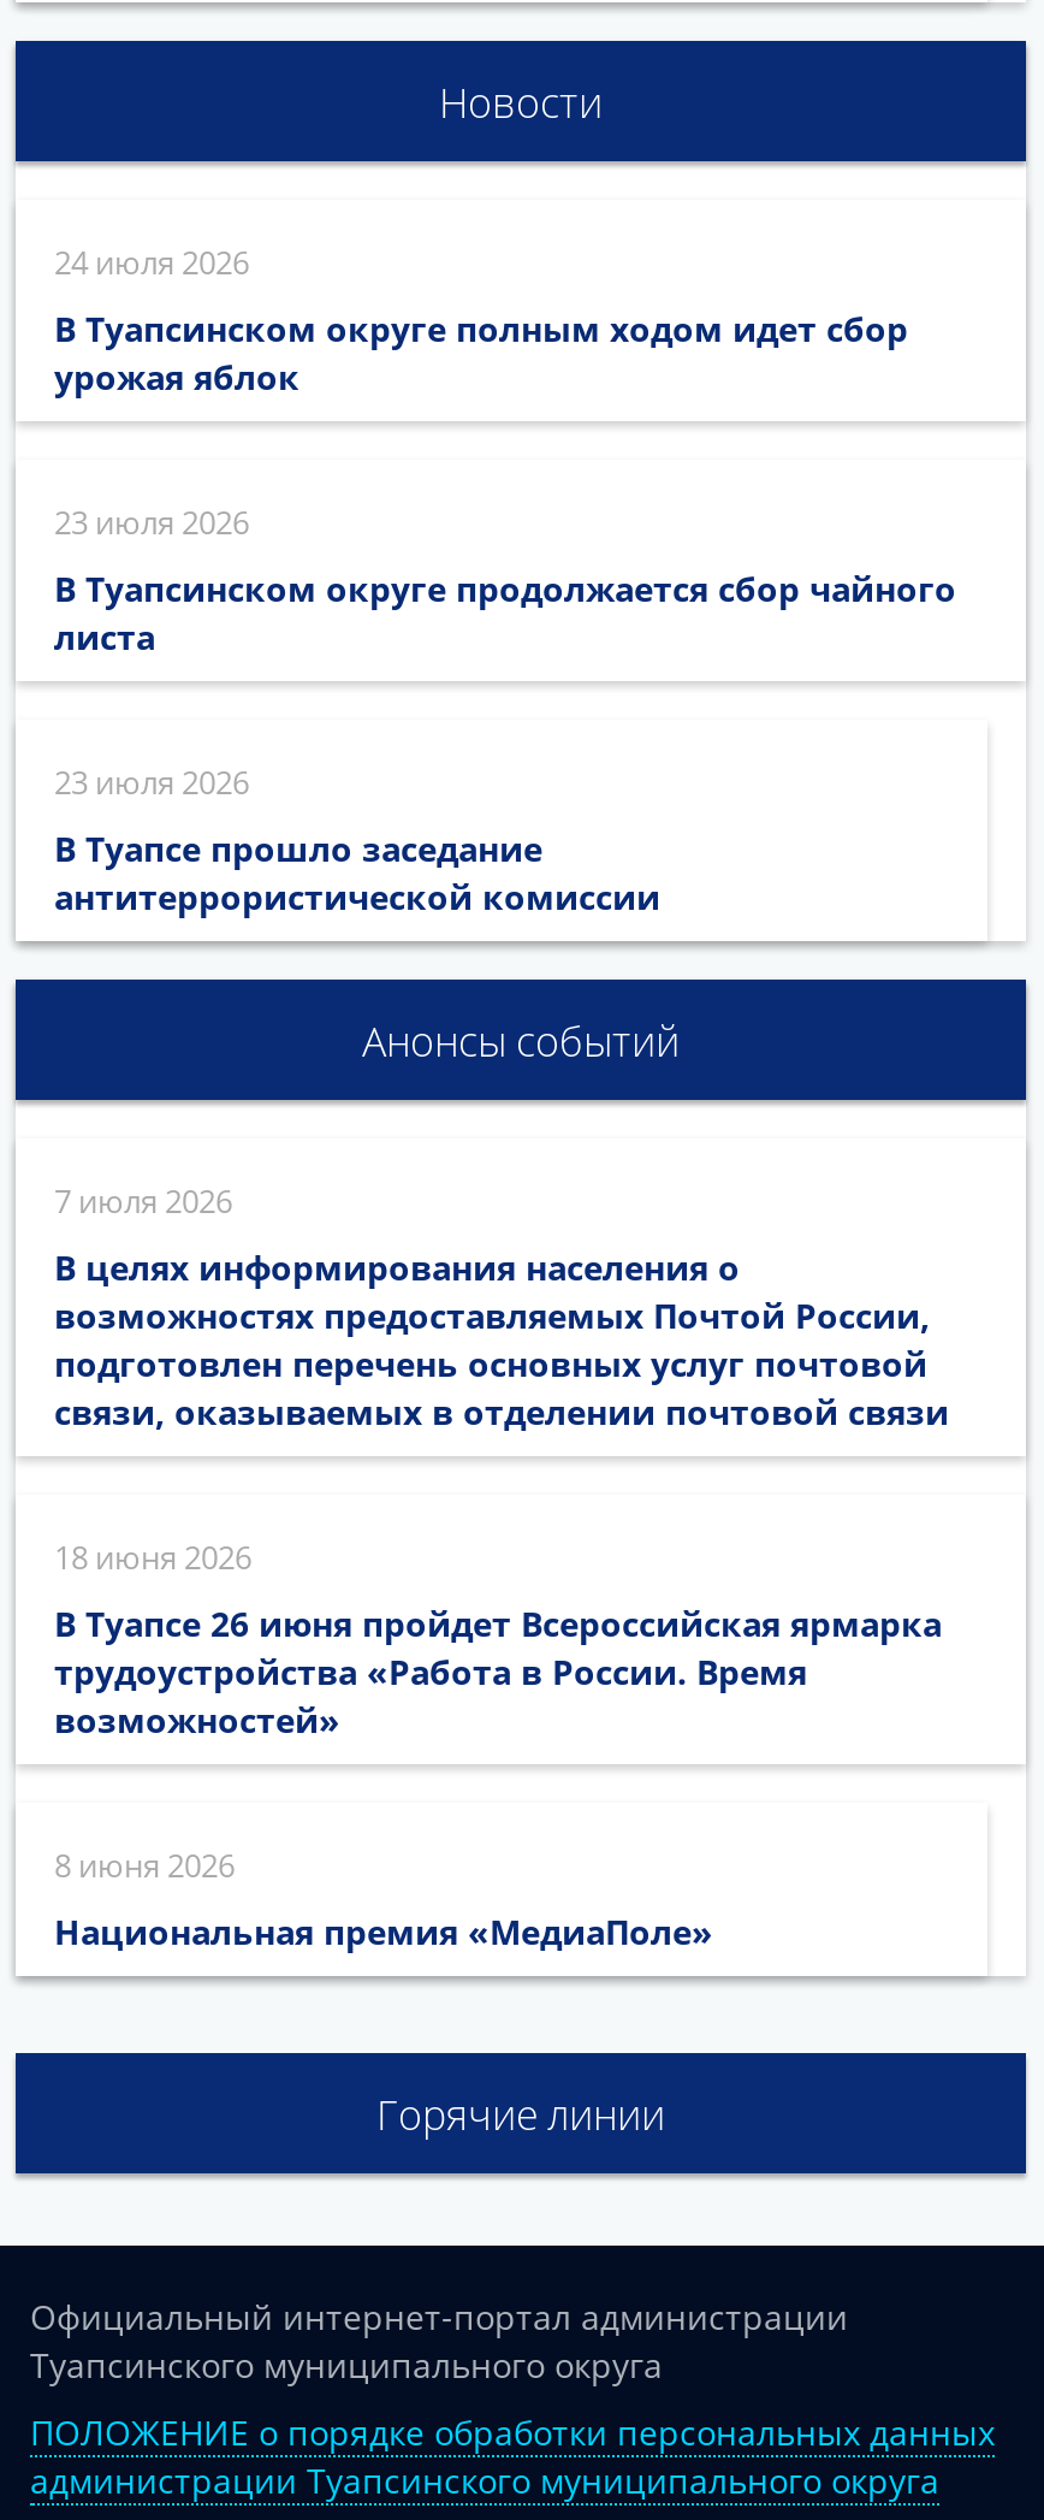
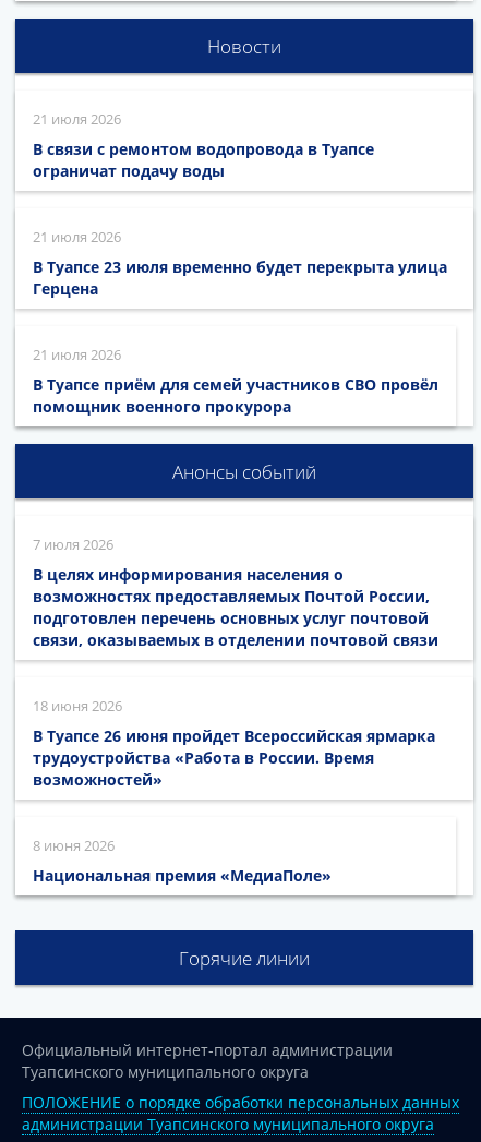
- 24 июля 2026
+ 21 июля 2026

- В Туапсинском округе полным ходом идет сбор
- урожая яблок
+ В связи с ремонтом водопровода в Туапсе
+ ограничат подачу воды

- 23 июля 2026
+ 21 июля 2026

- В Туапсинском округе продолжается сбор чайного
- листа
+ В Туапсе 23 июля временно будет перекрыта улица
+ Герцена

- 23 июля 2026
+ 21 июля 2026

- В Туапсе прошло заседание
- антитеррористической комиссии
+ В Туапсе приём для семей участников СВО провёл
+ помощник военного прокурора
